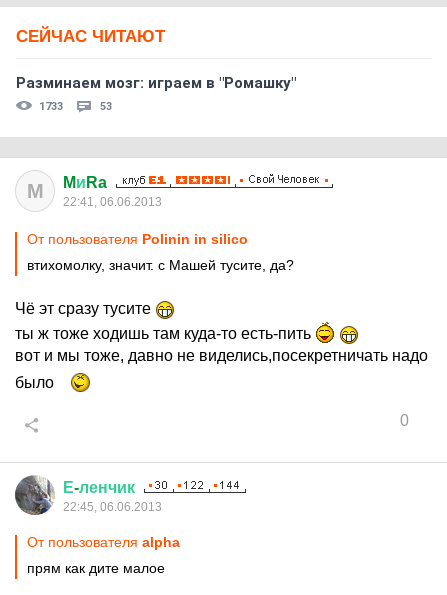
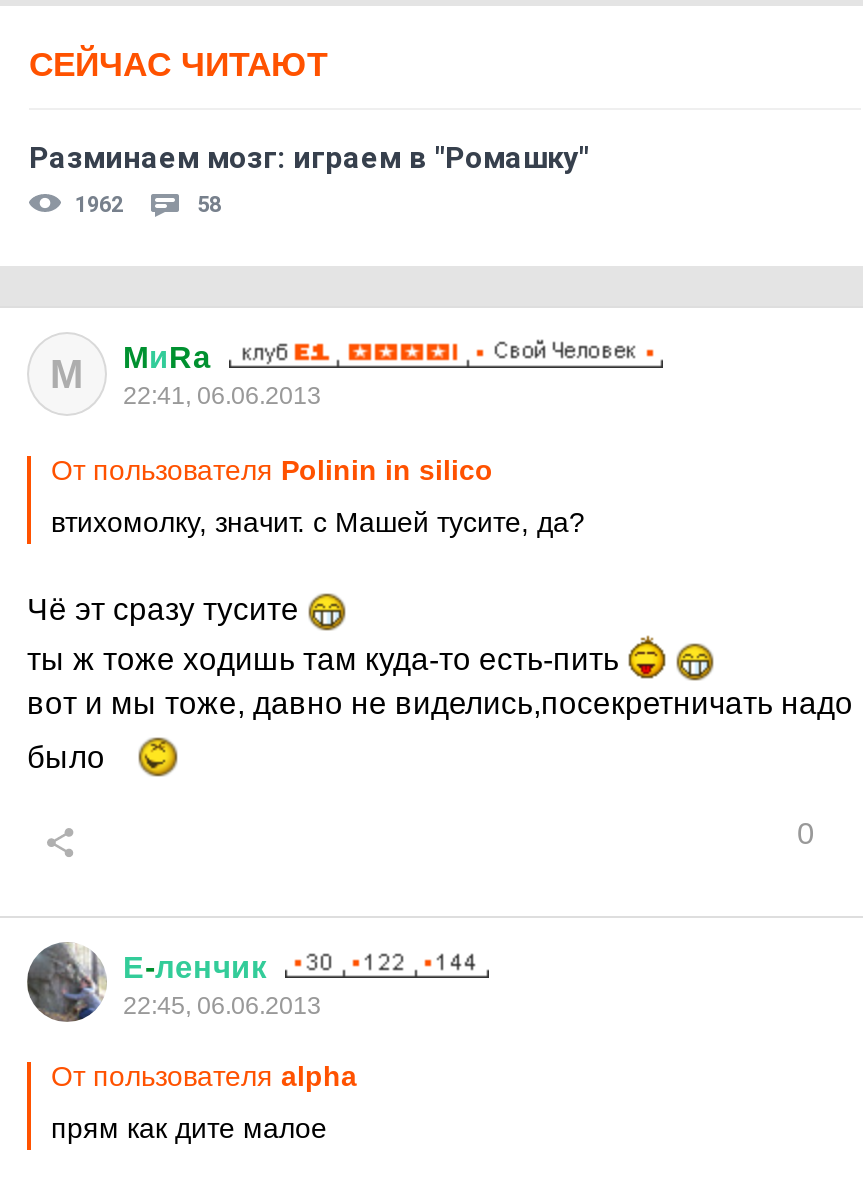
- 1733
+ 1962

- 53
+ 58
